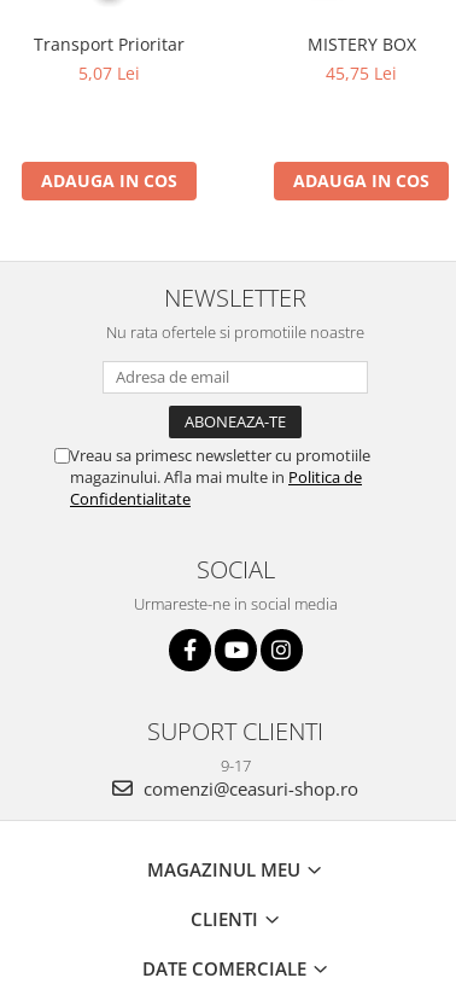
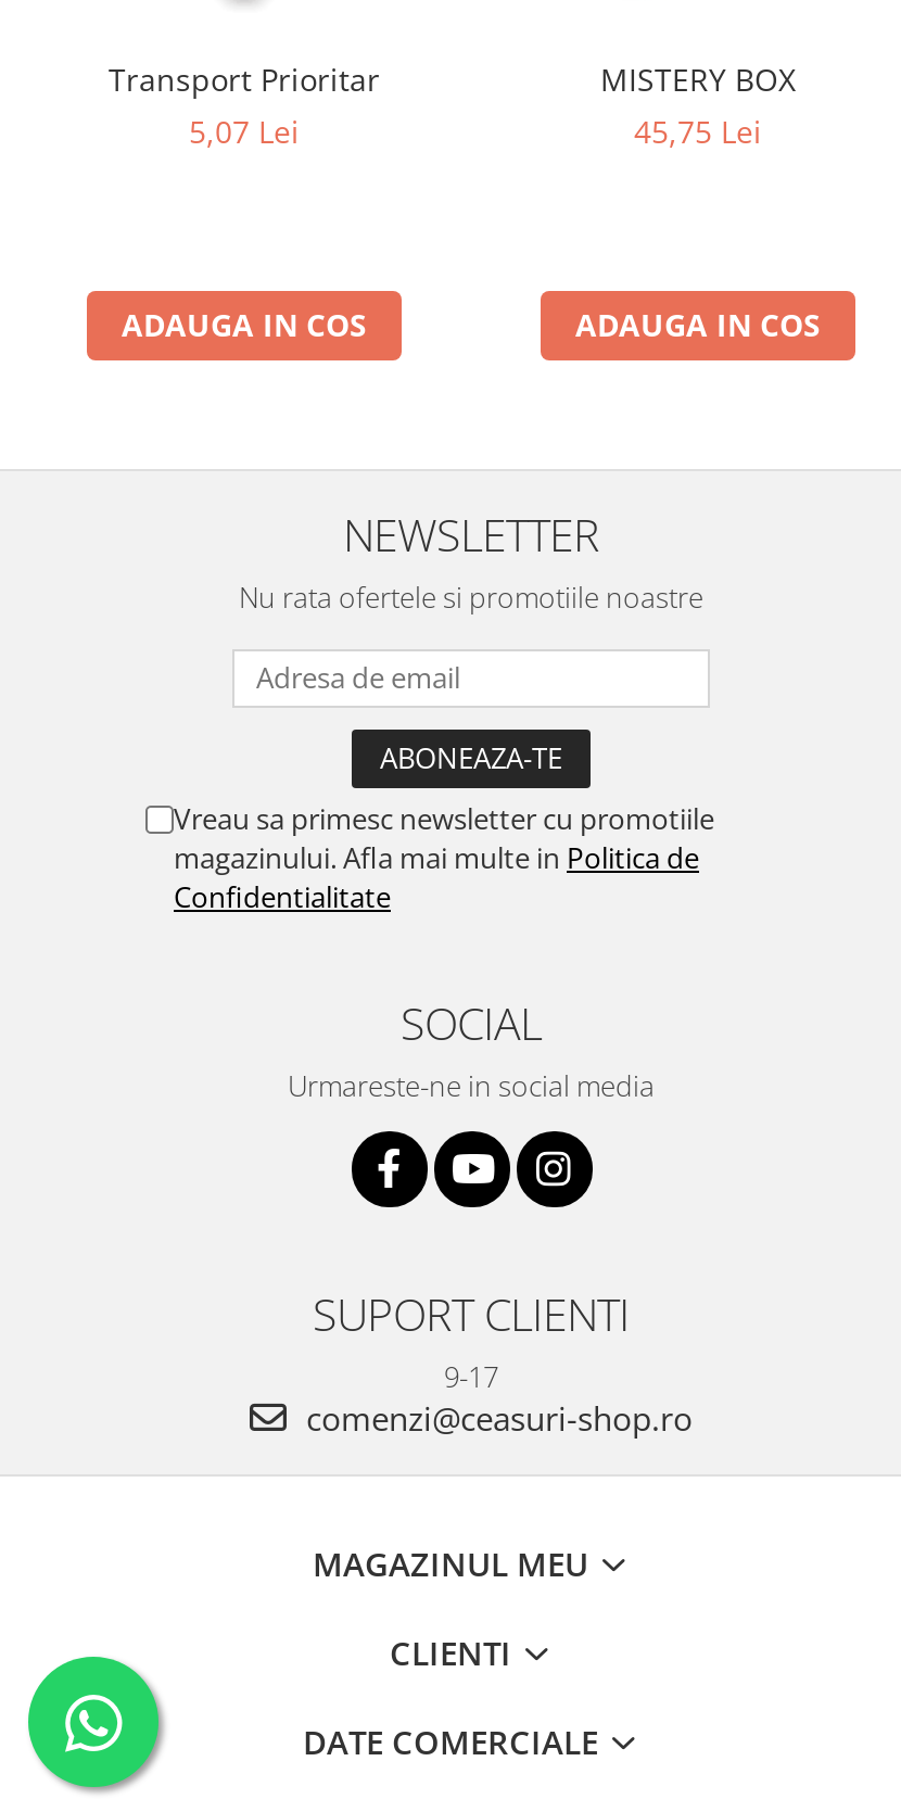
+ [image]
